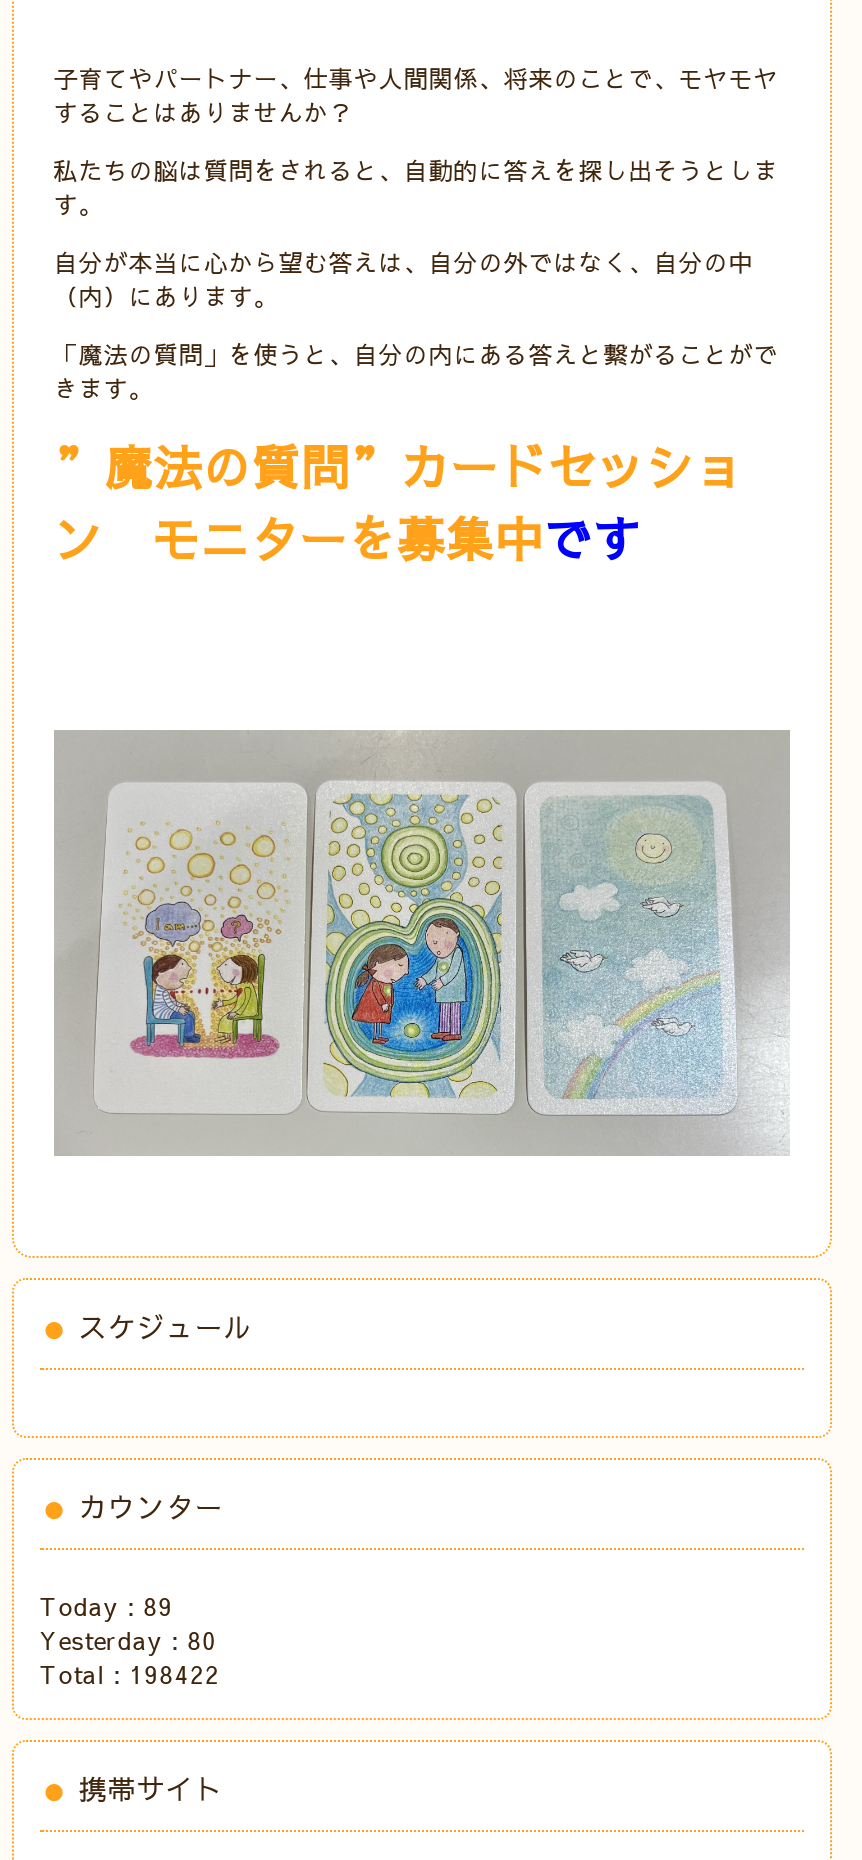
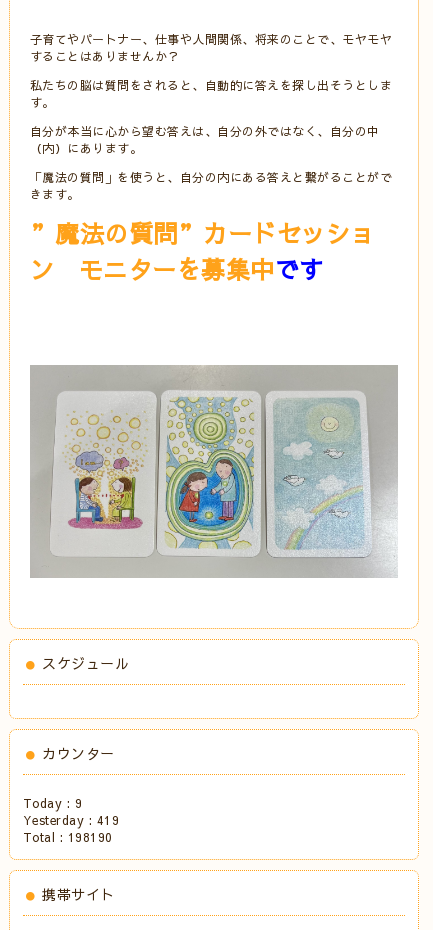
- Today : 89
+ Today : 9

- Yesterday : 80
+ Yesterday : 419

- Total : 198422
+ Total : 198190
